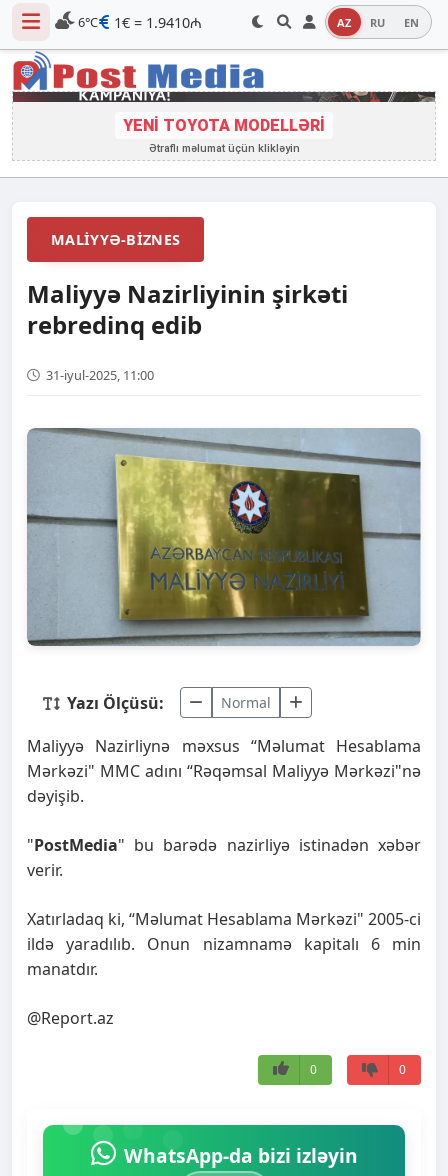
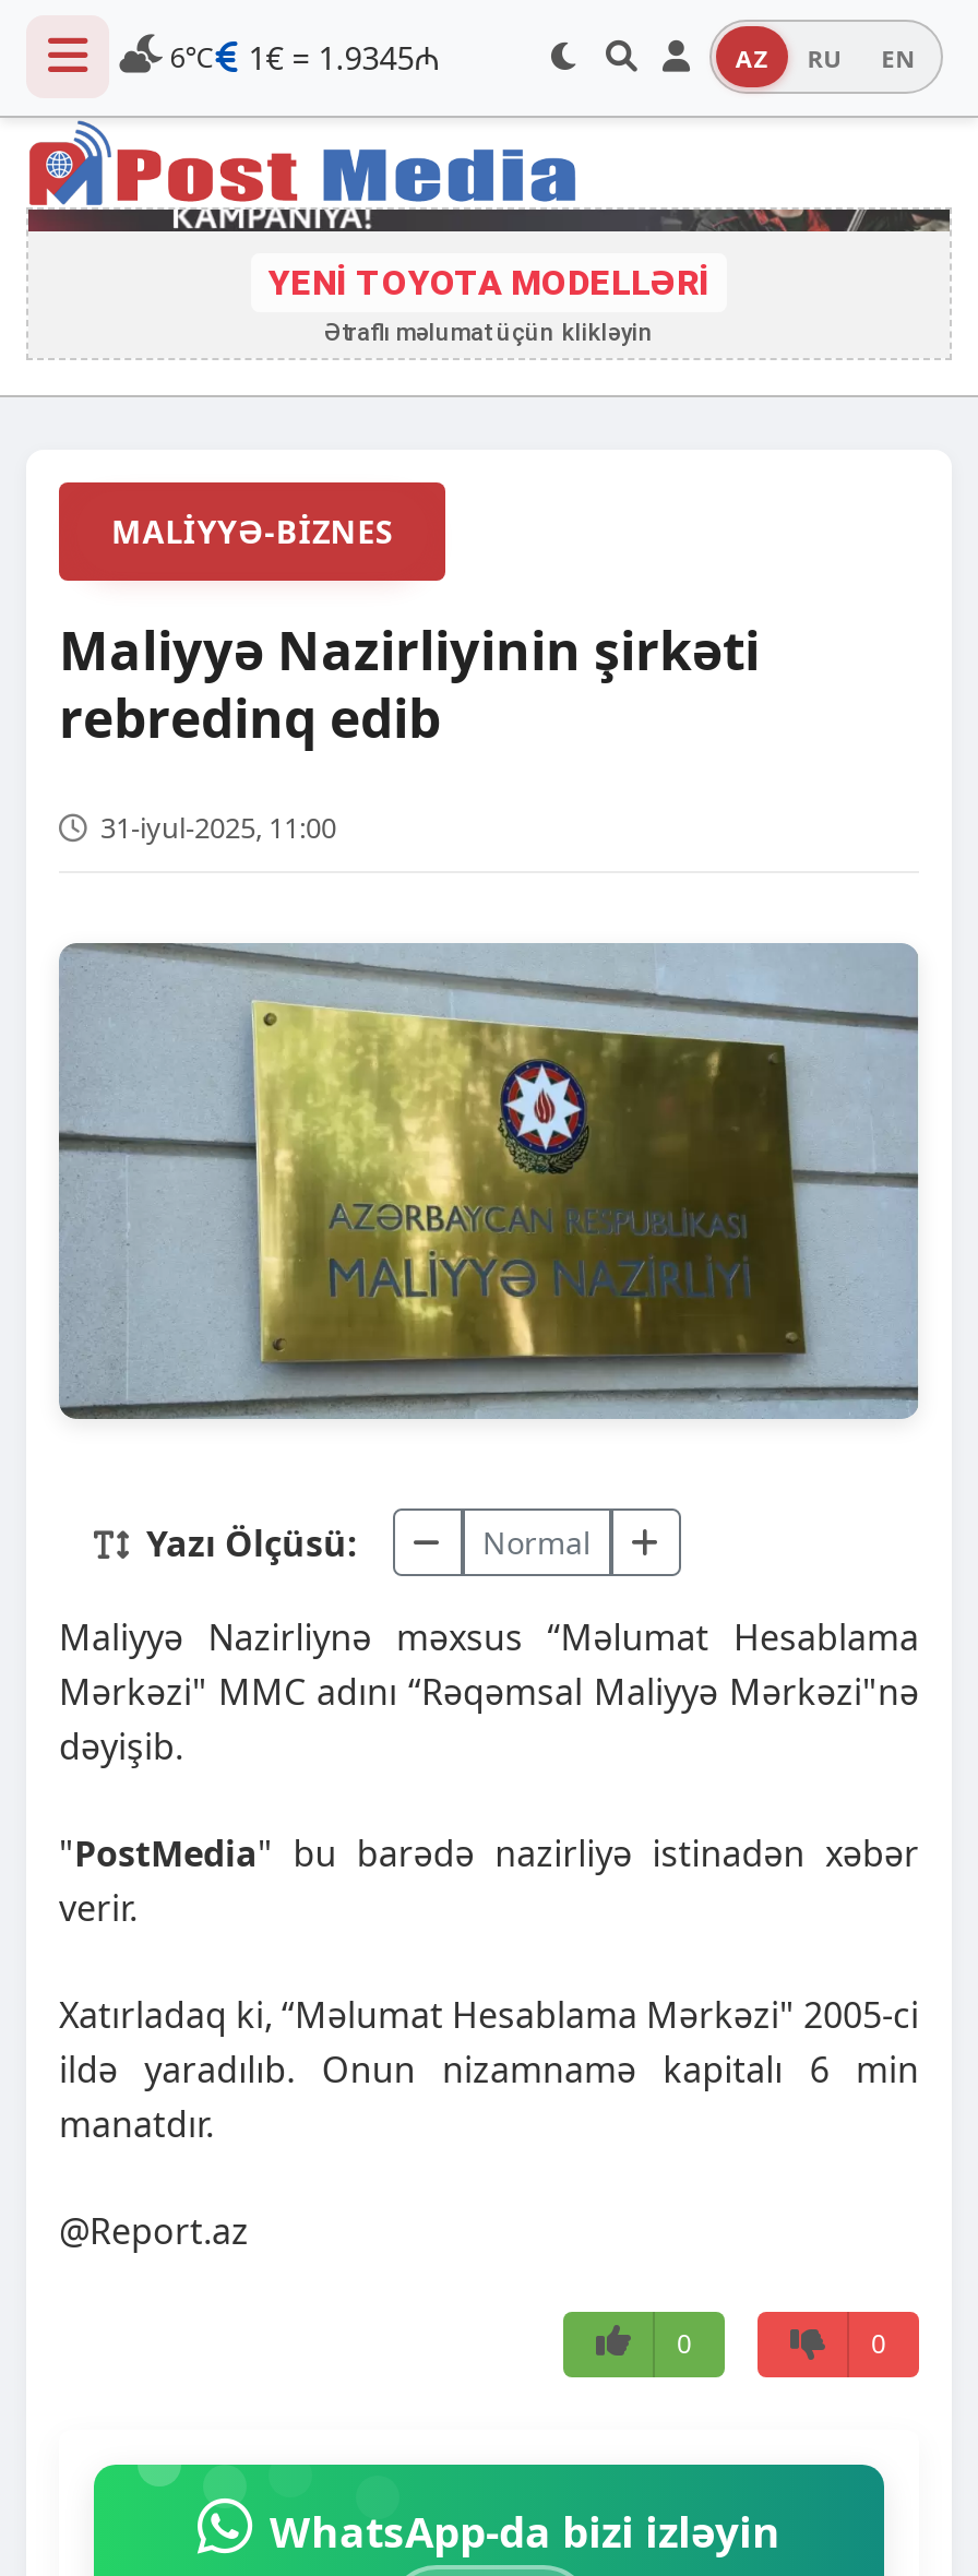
- 6°C 1€ = 1.9410₼
+ 6°C 1€ = 1.9345₼
